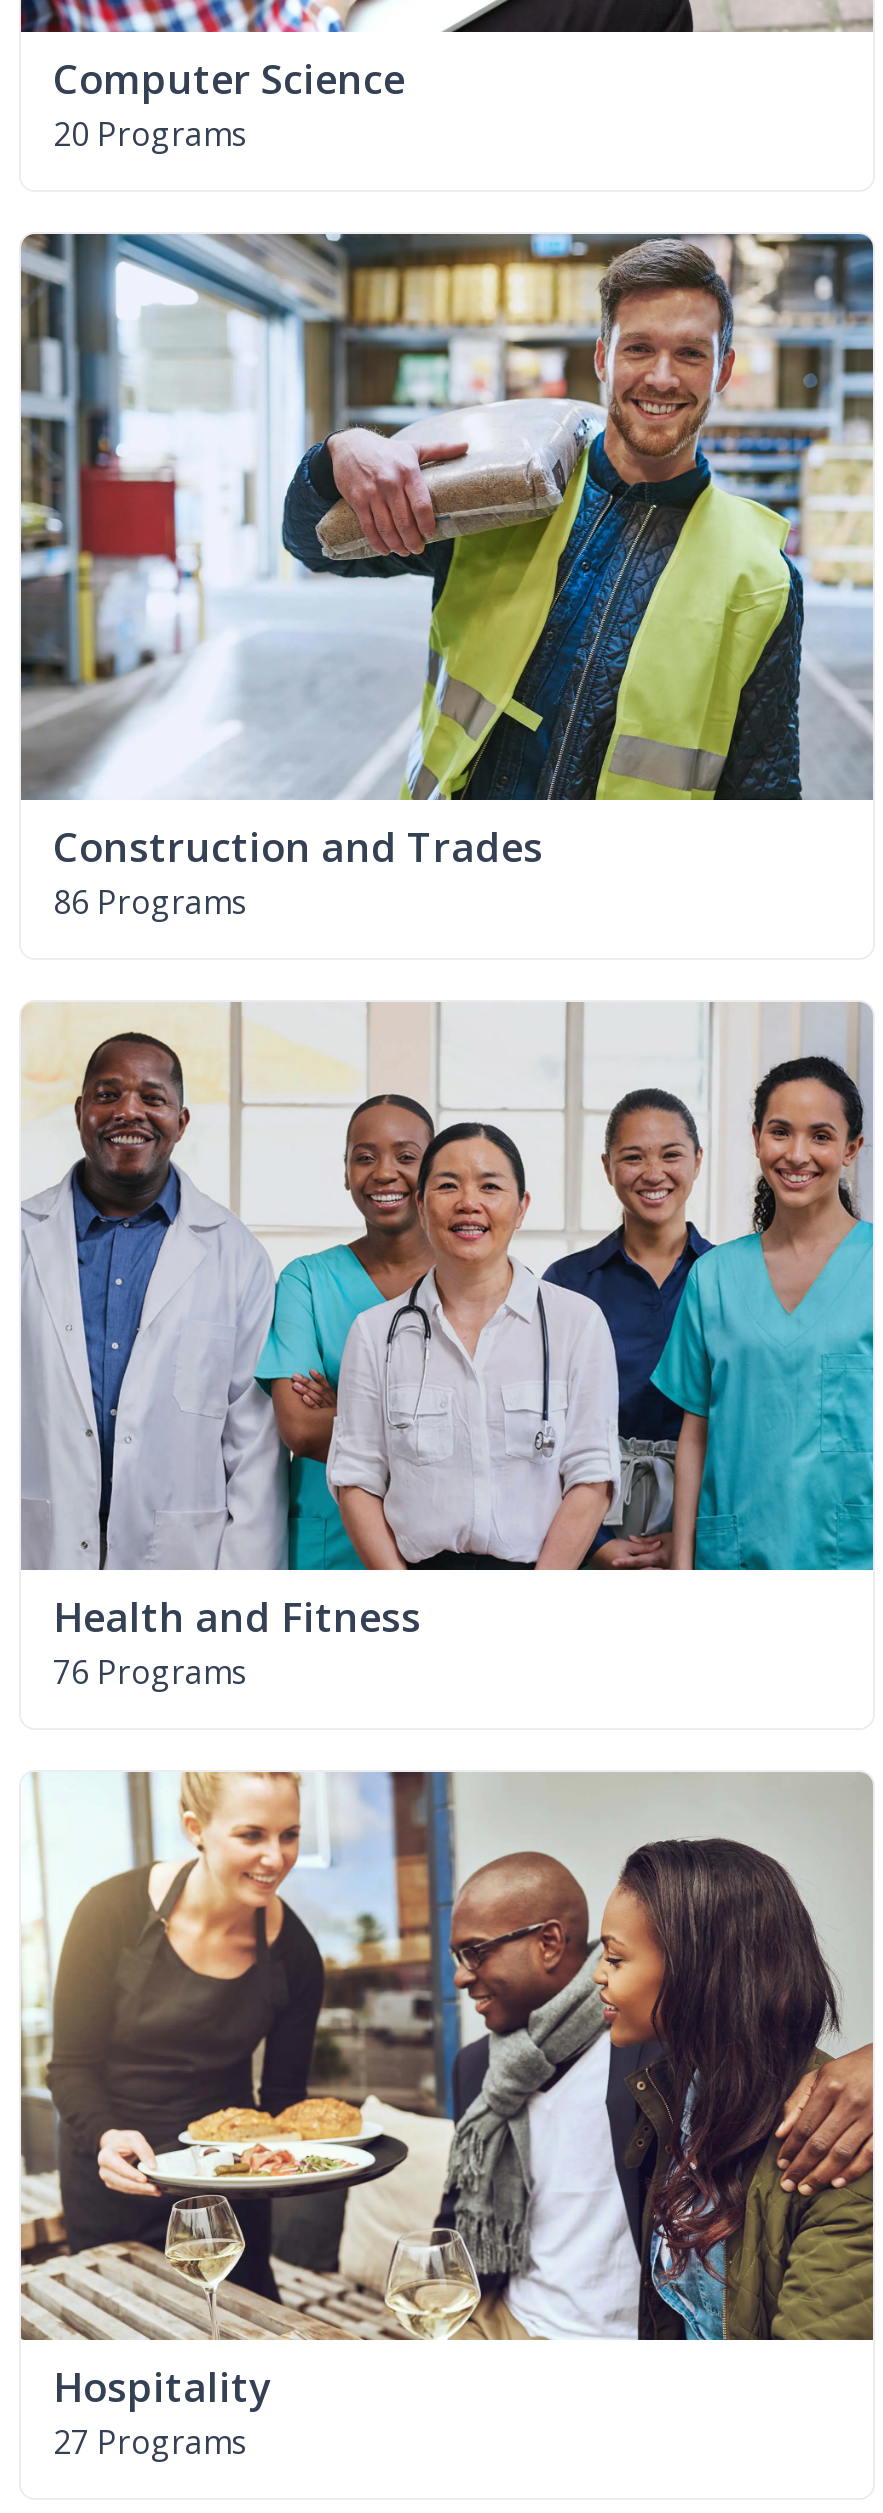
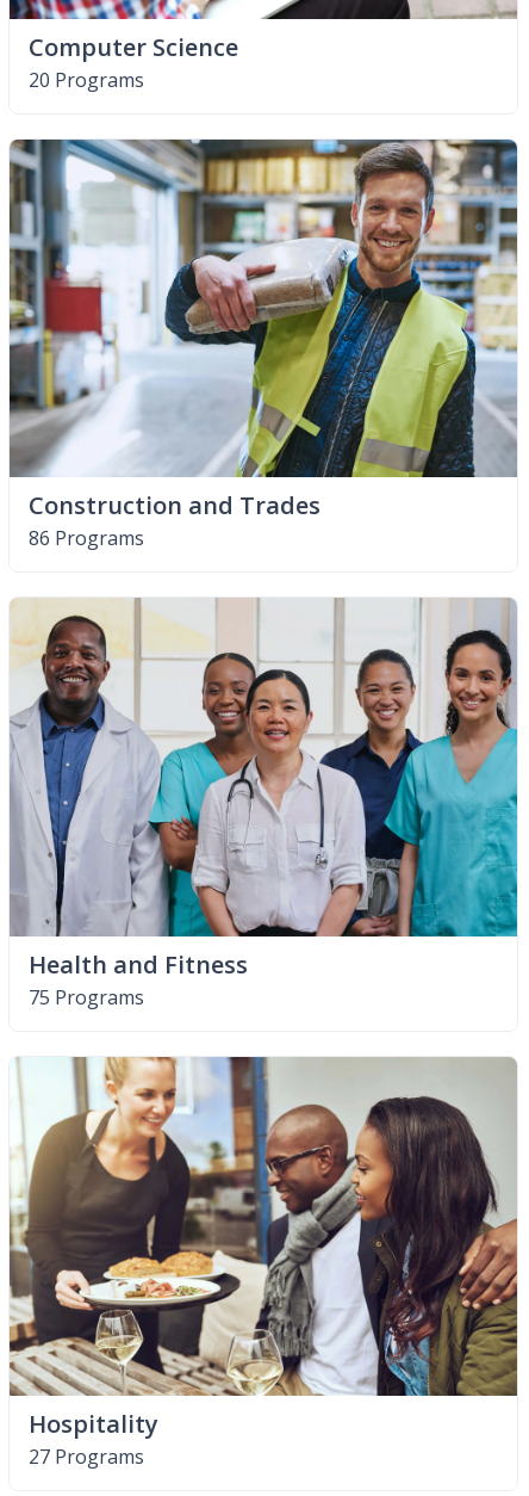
- 76 Programs
+ 75 Programs
